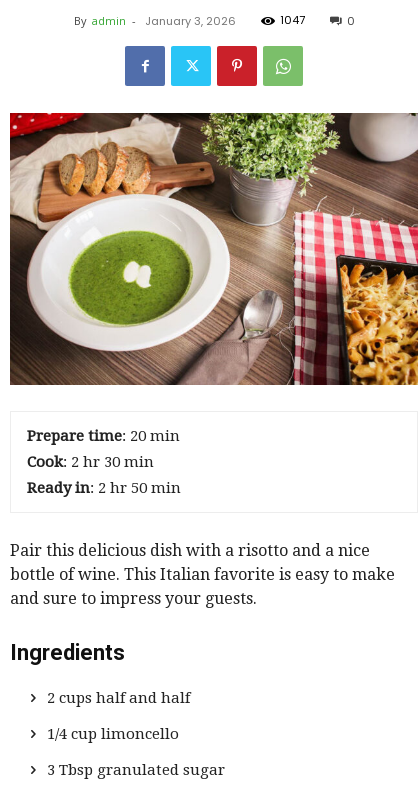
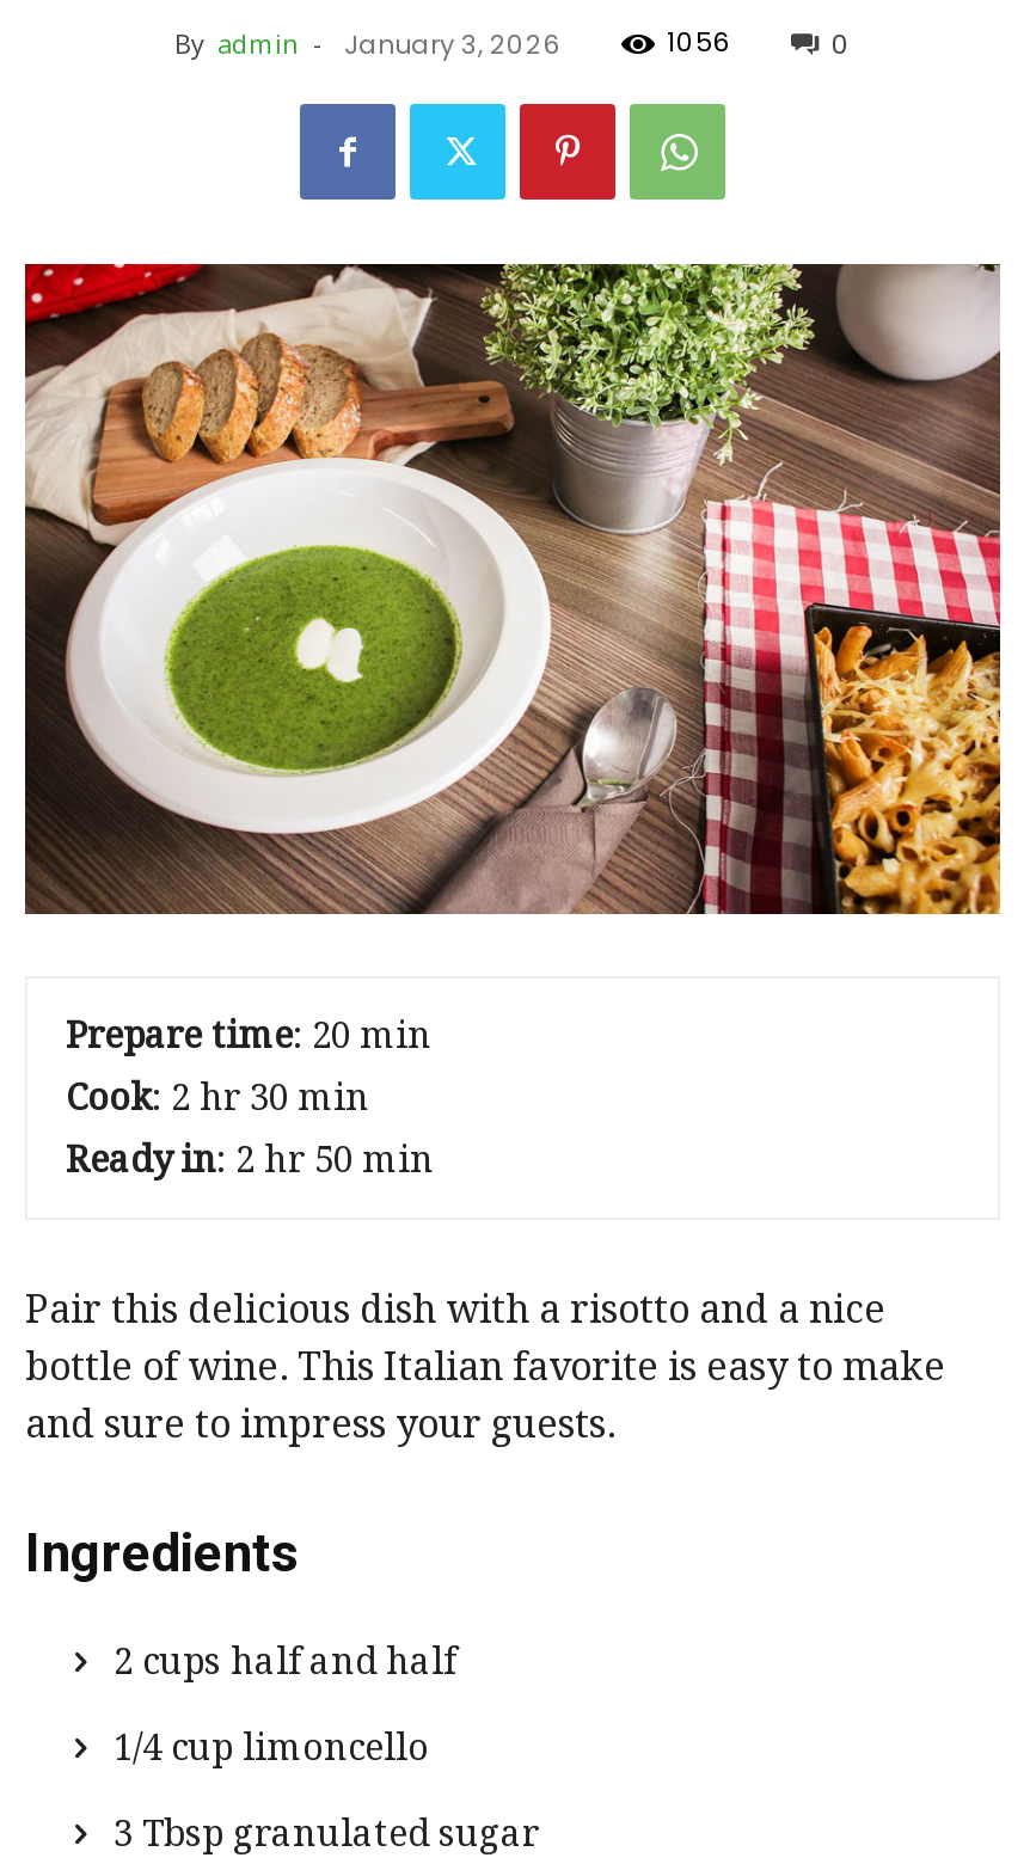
- 1047
+ 1056
